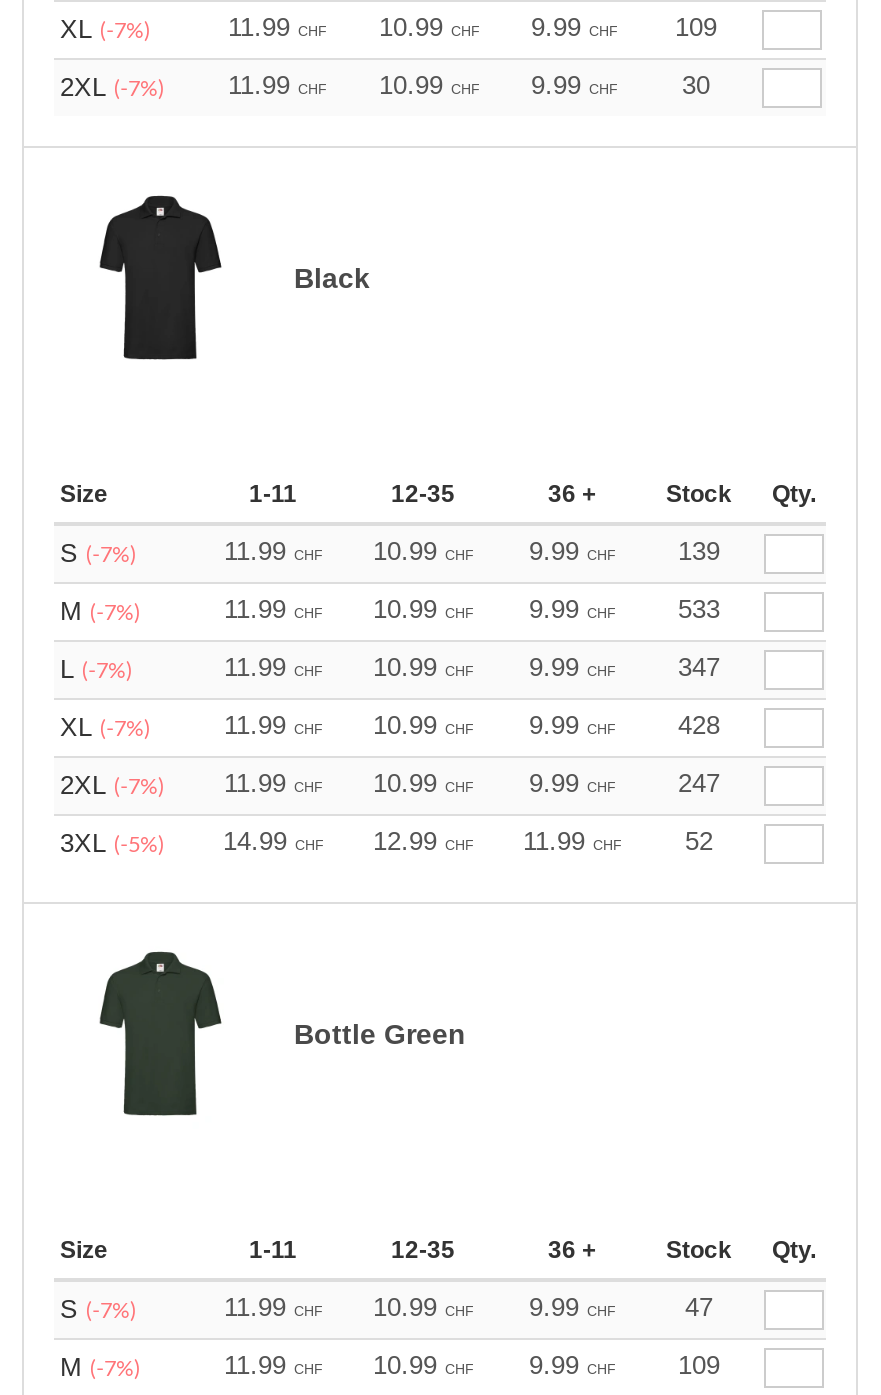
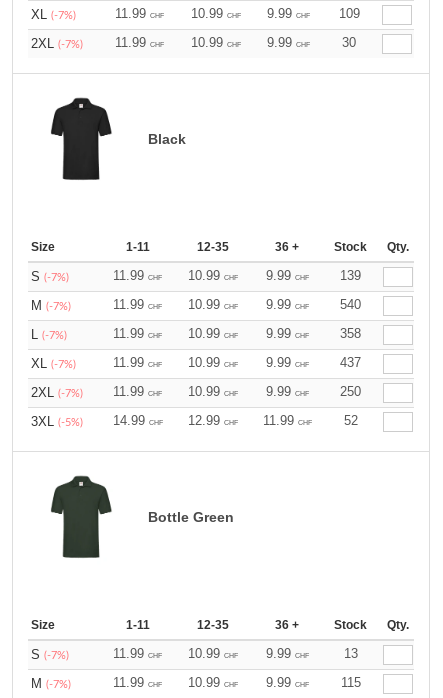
- 533
+ 540

- 347
+ 358

- 428
+ 437

- 247
+ 250

- 47
+ 13

- 109
+ 115
